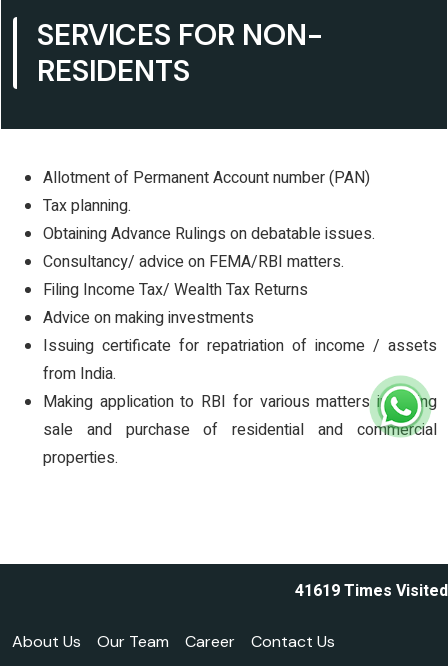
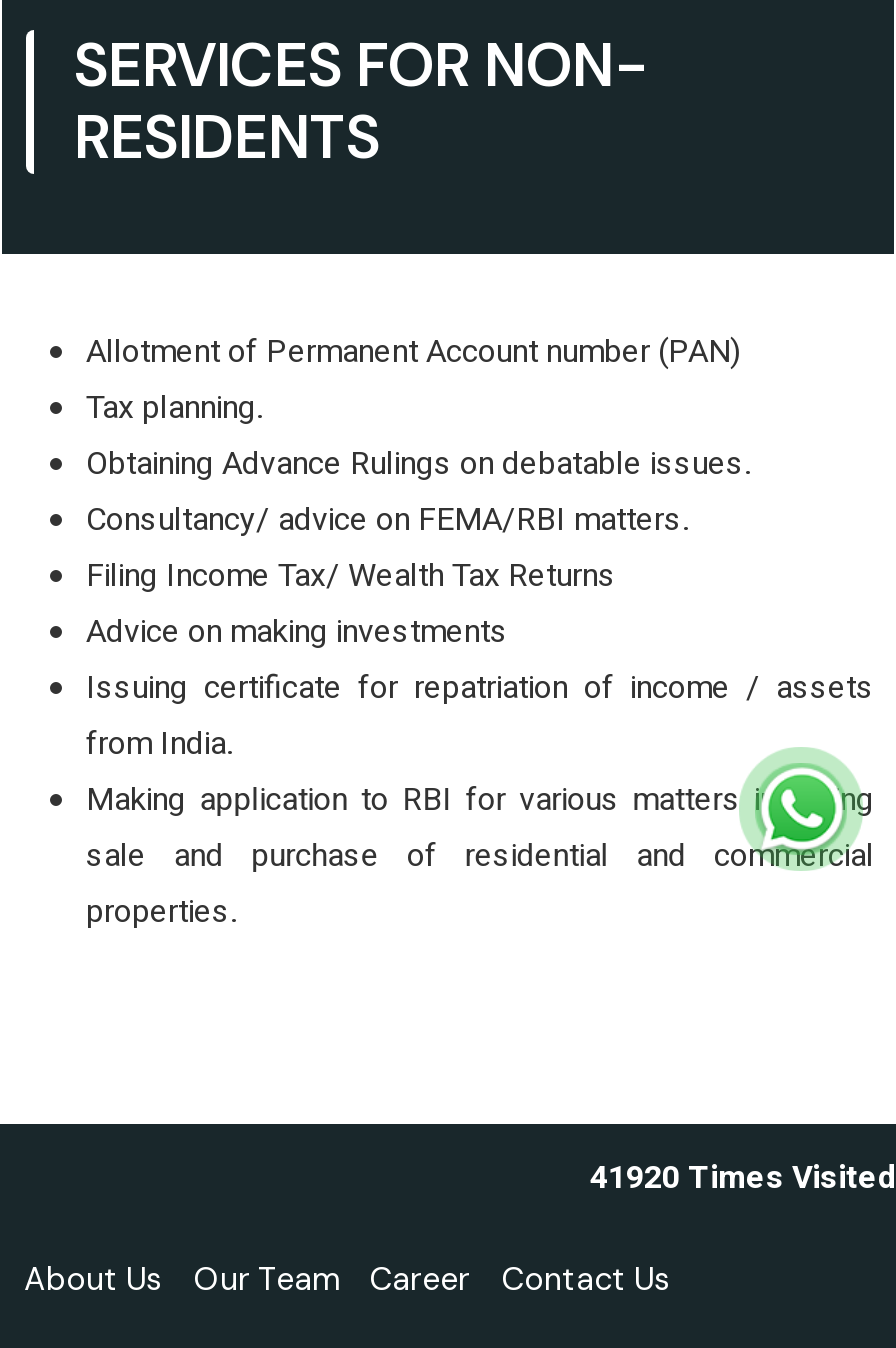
- 41619 Times Visited
+ 41920 Times Visited
